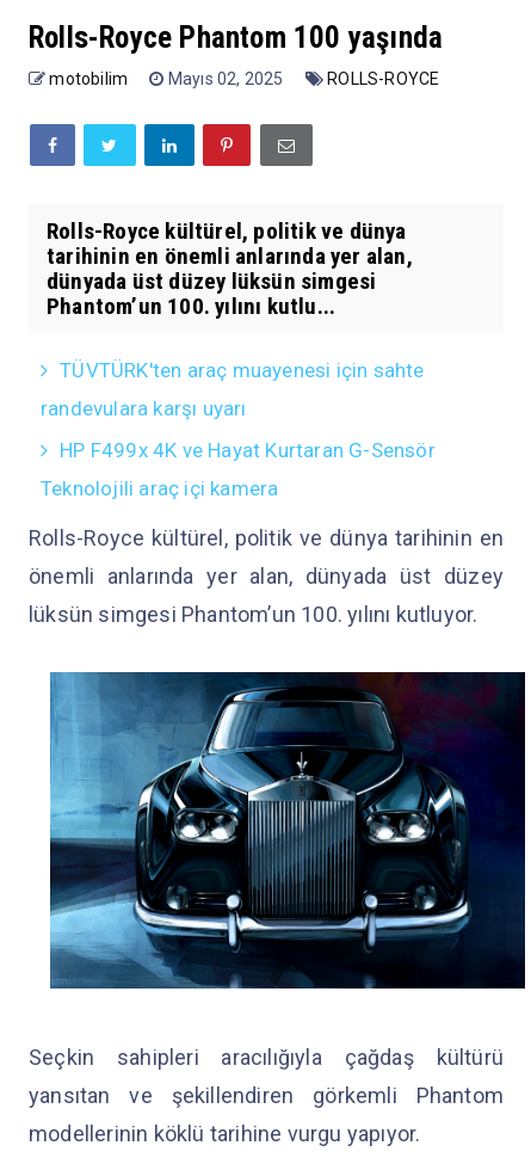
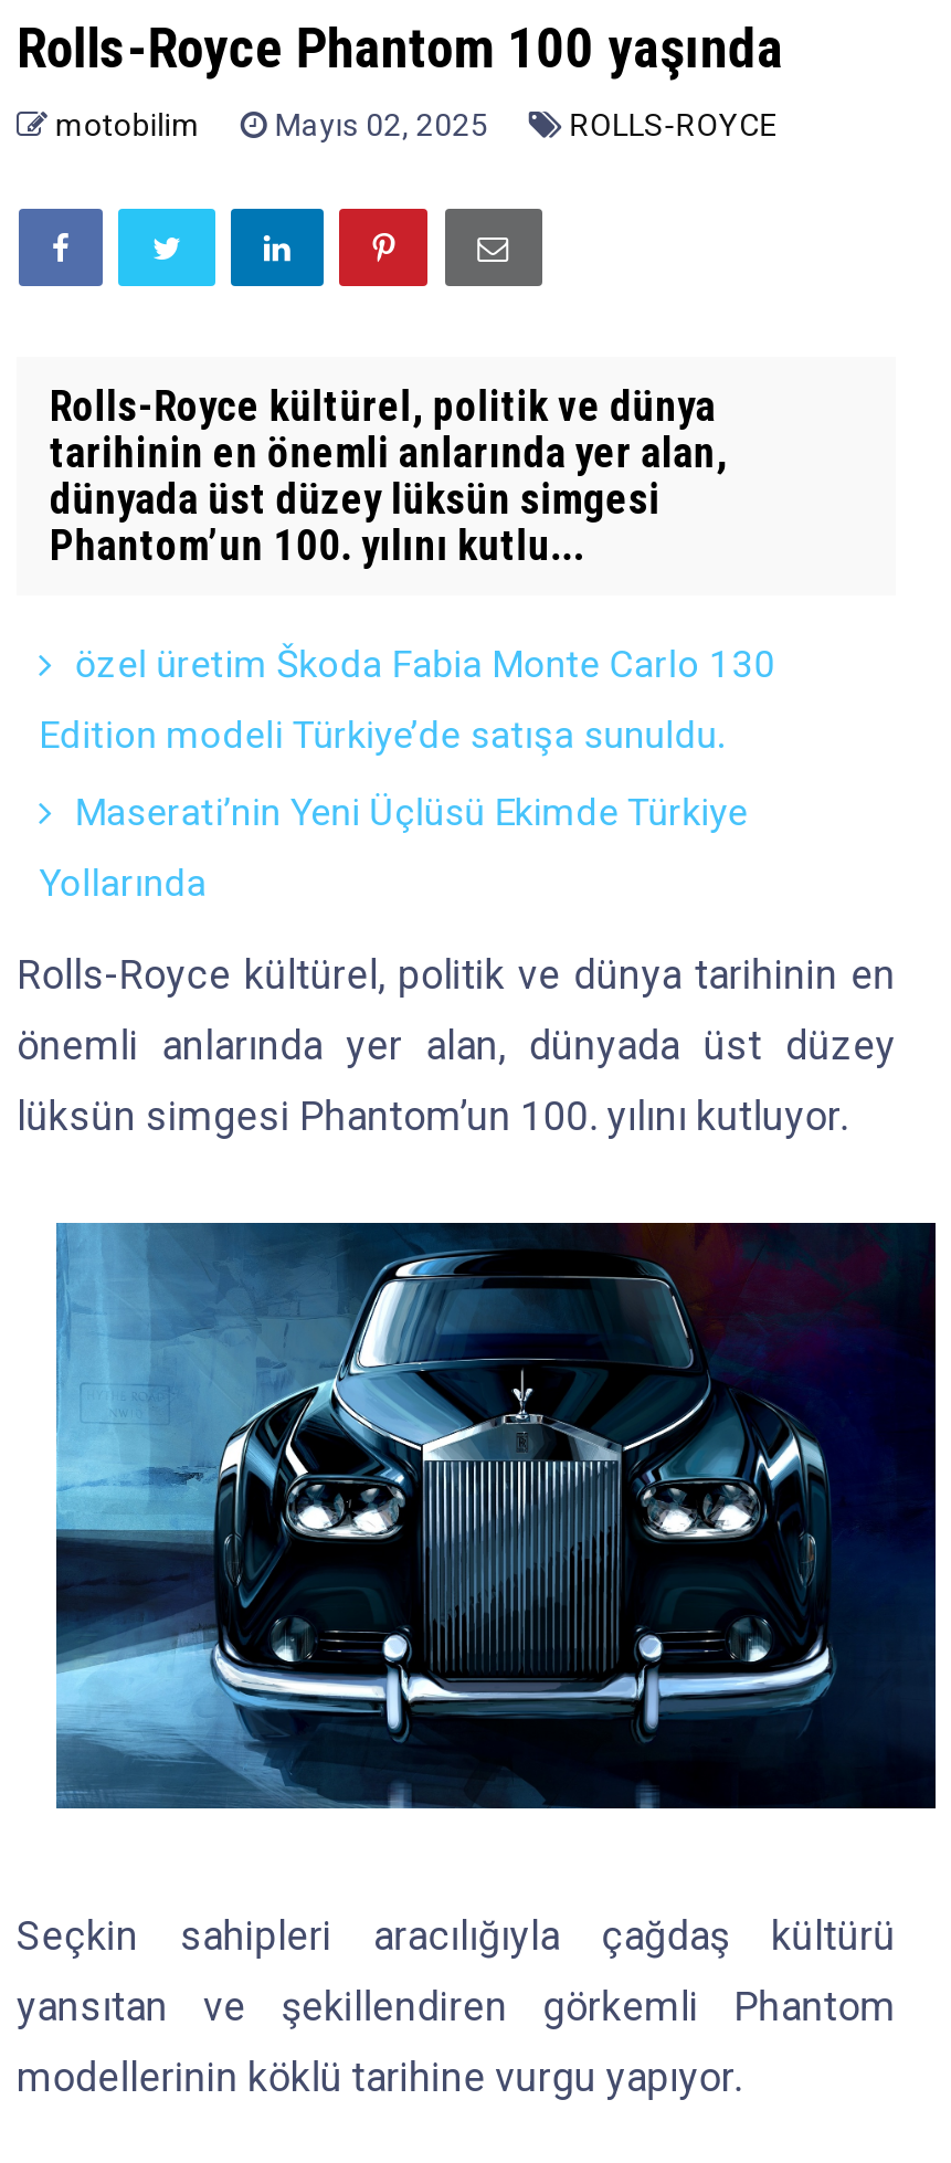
- TÜVTÜRK'ten araç muayenesi için sahte
+ özel üretim Škoda Fabia Monte Carlo 130

- randevulara karşı uyarı
+ Edition modeli Türkiye’de satışa sunuldu.

- HP F499x 4K ve Hayat Kurtaran G-Sensör
+ Maserati’nin Yeni Üçlüsü Ekimde Türkiye

- Teknolojili araç içi kamera
+ Yollarında
